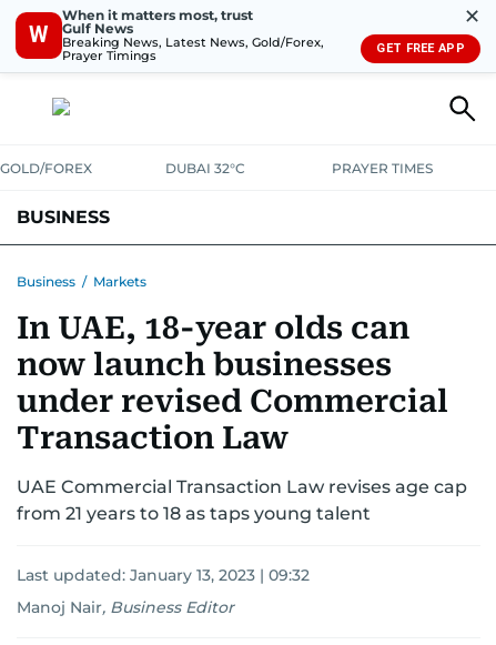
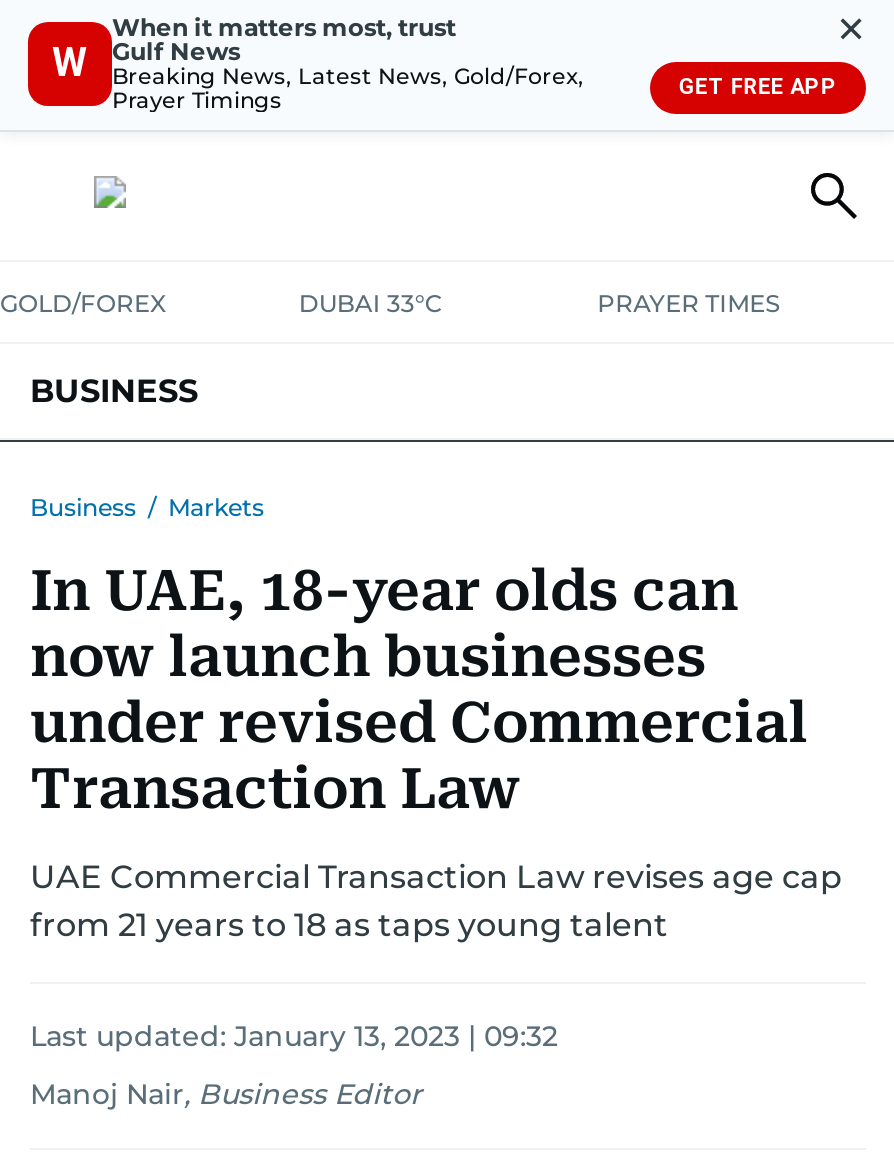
- DUBAI 32°C
+ DUBAI 33°C
